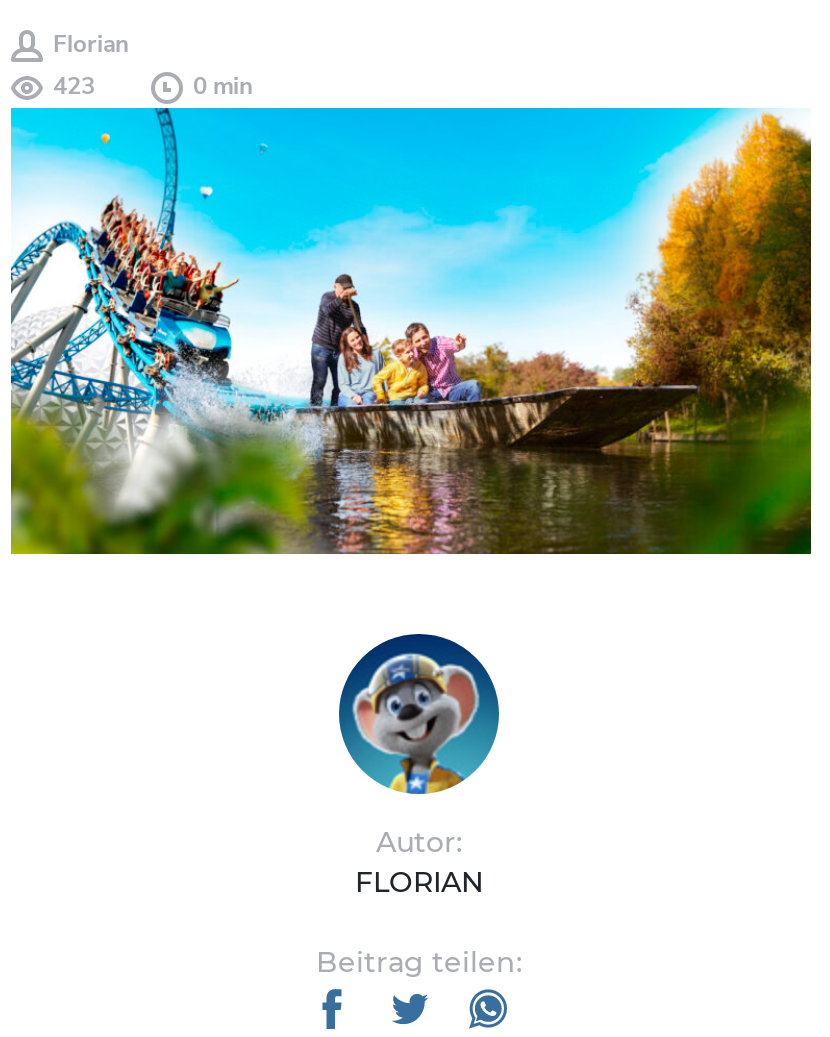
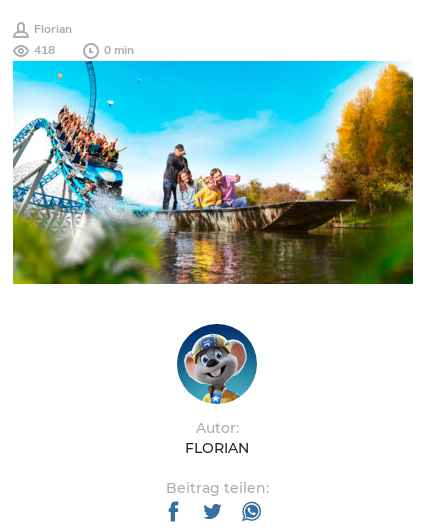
- 423
+ 418
